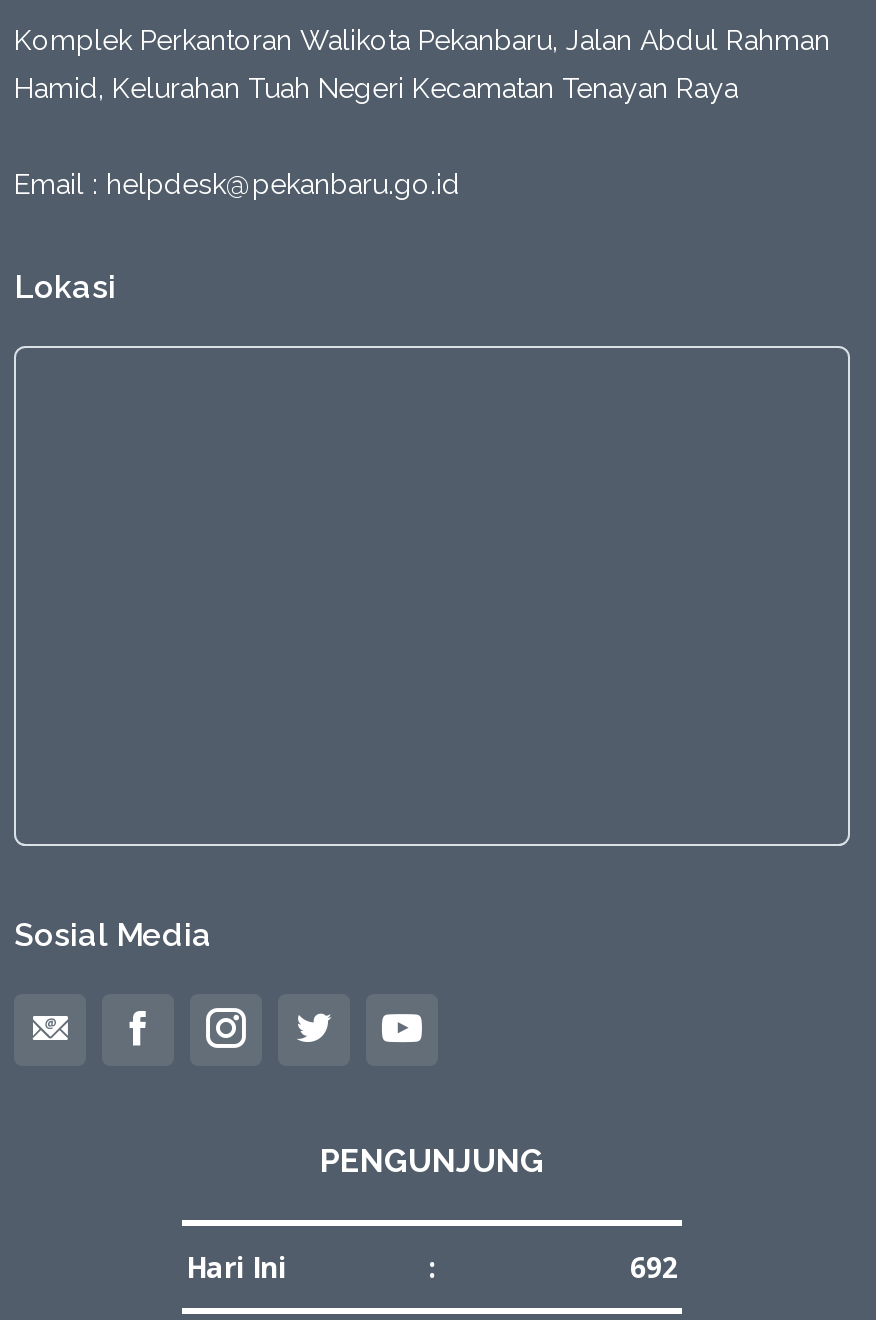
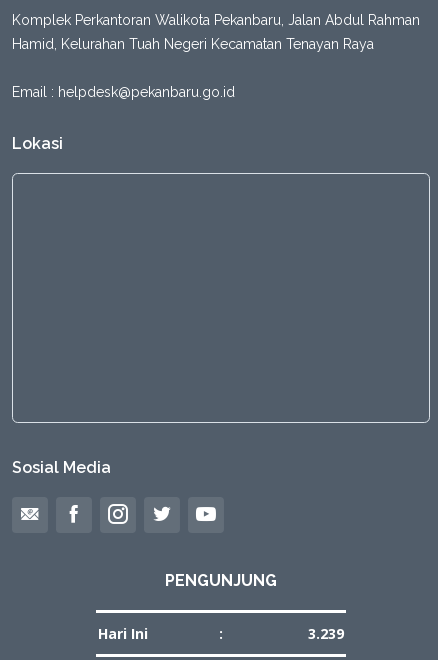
- 692
+ 3.239
